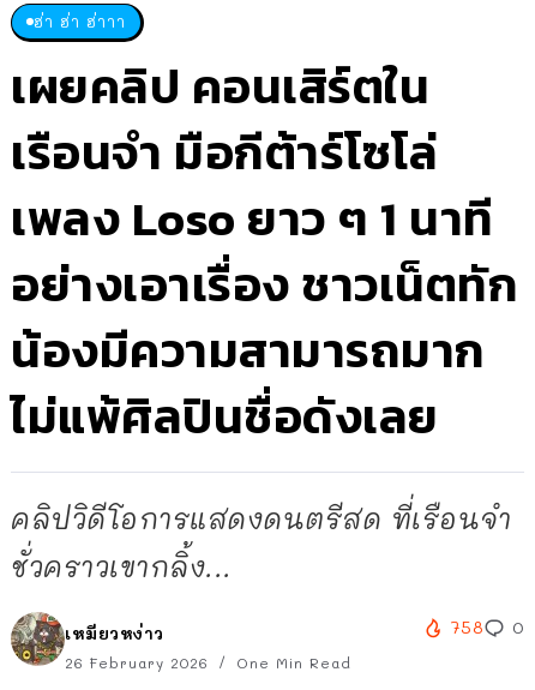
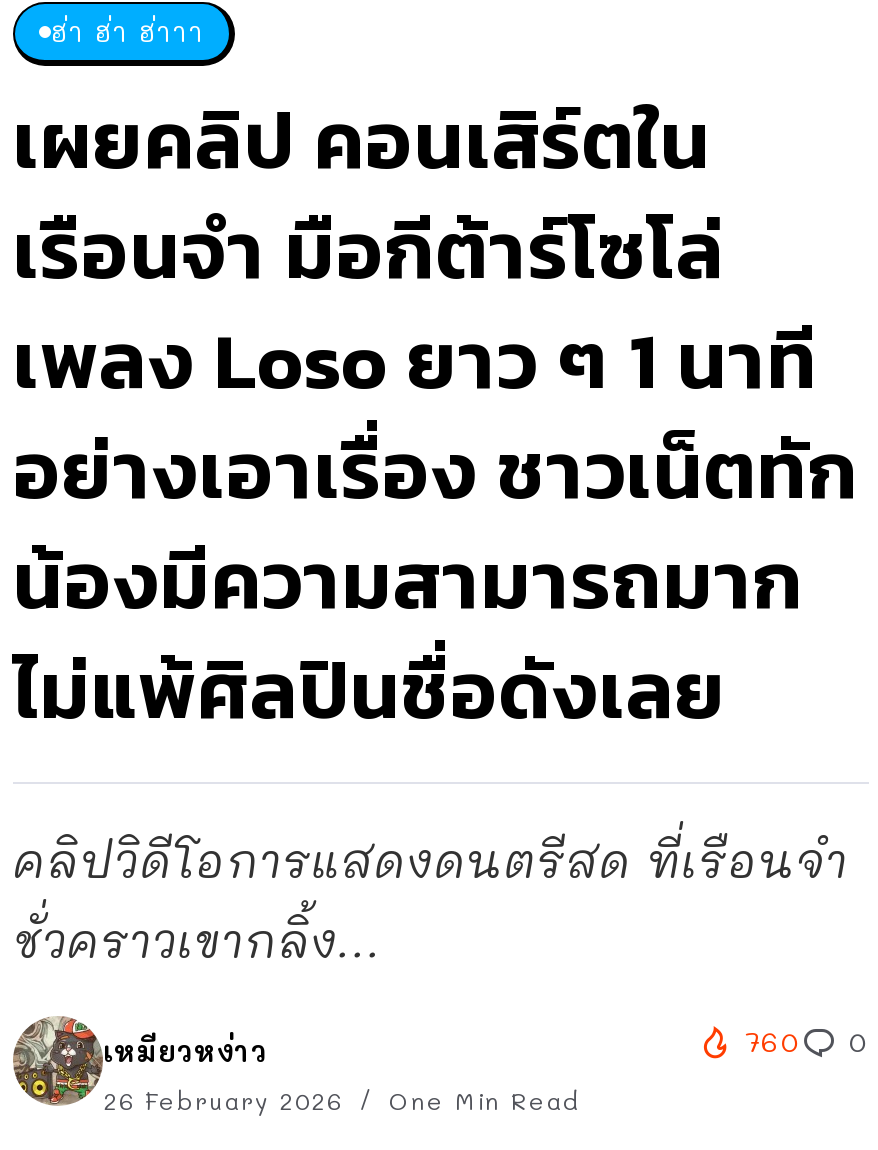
- 758
+ 760
